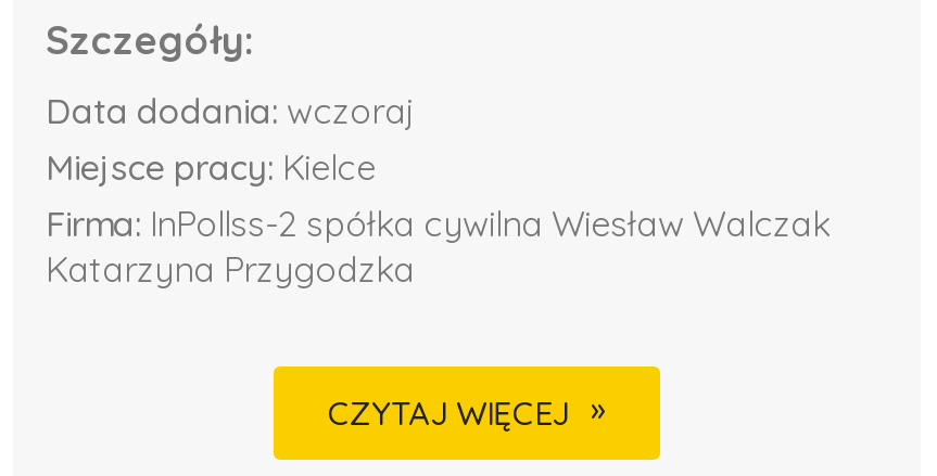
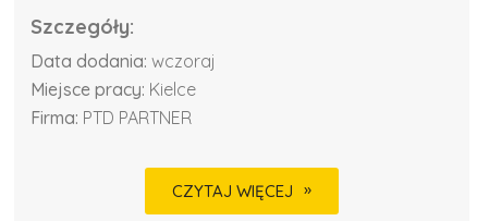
- Firma: InPollss-2 spółka cywilna Wiesław Walczak
- Katarzyna Przygodzka
+ Firma: PTD PARTNER
